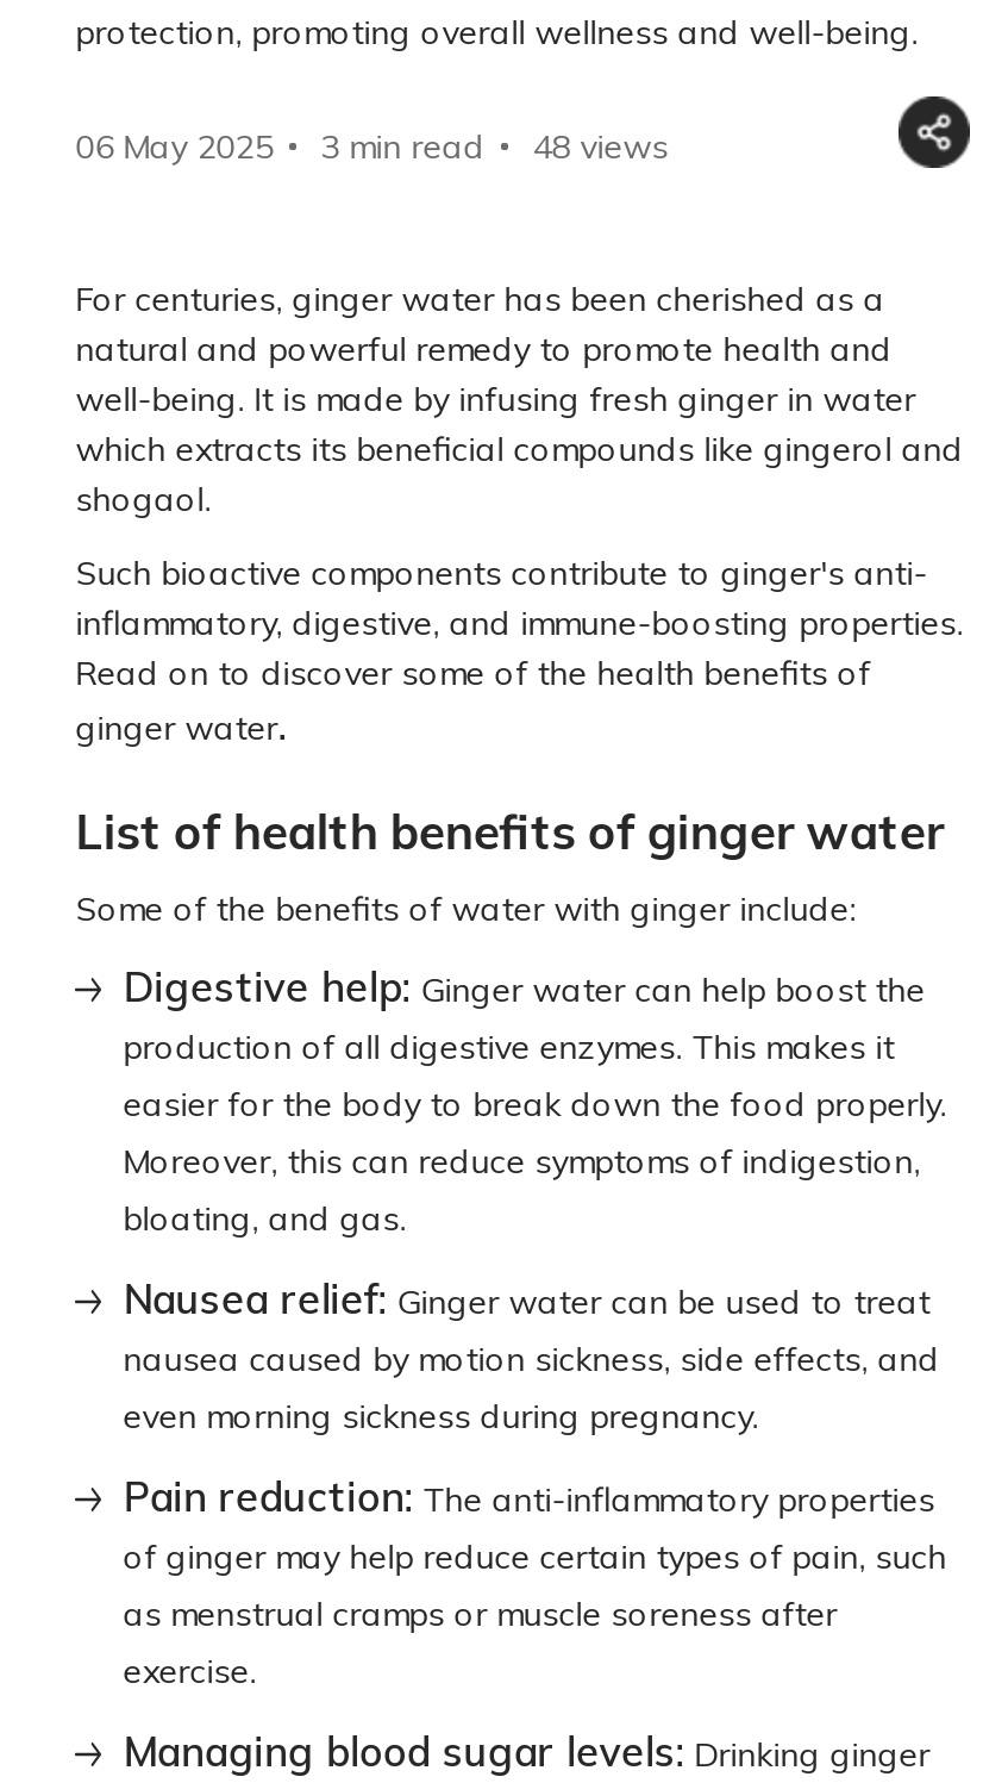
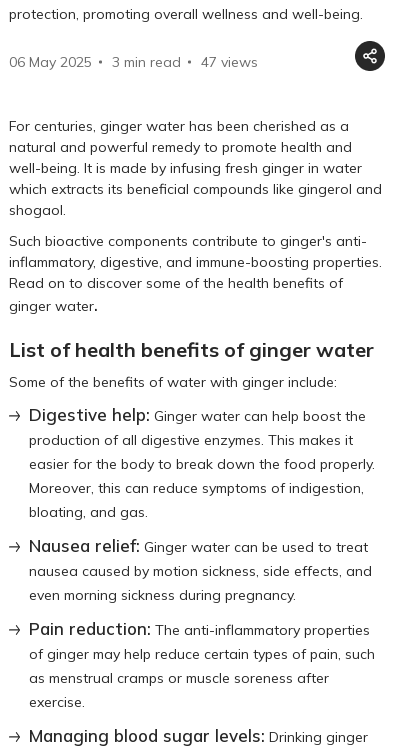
- 06 May 2025 3 min read 48 views
+ 06 May 2025 3 min read 47 views
